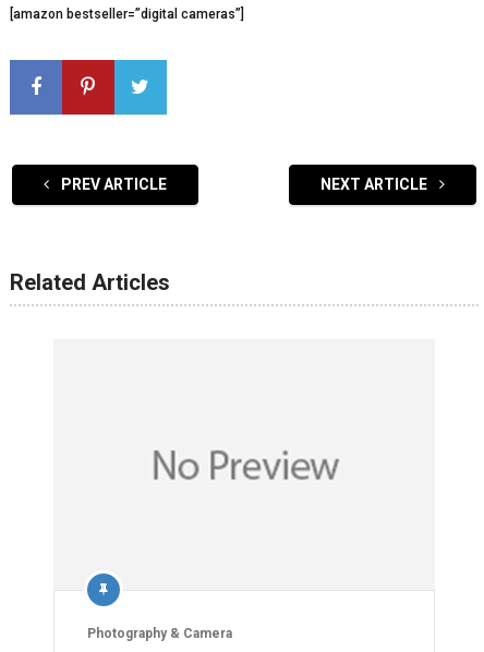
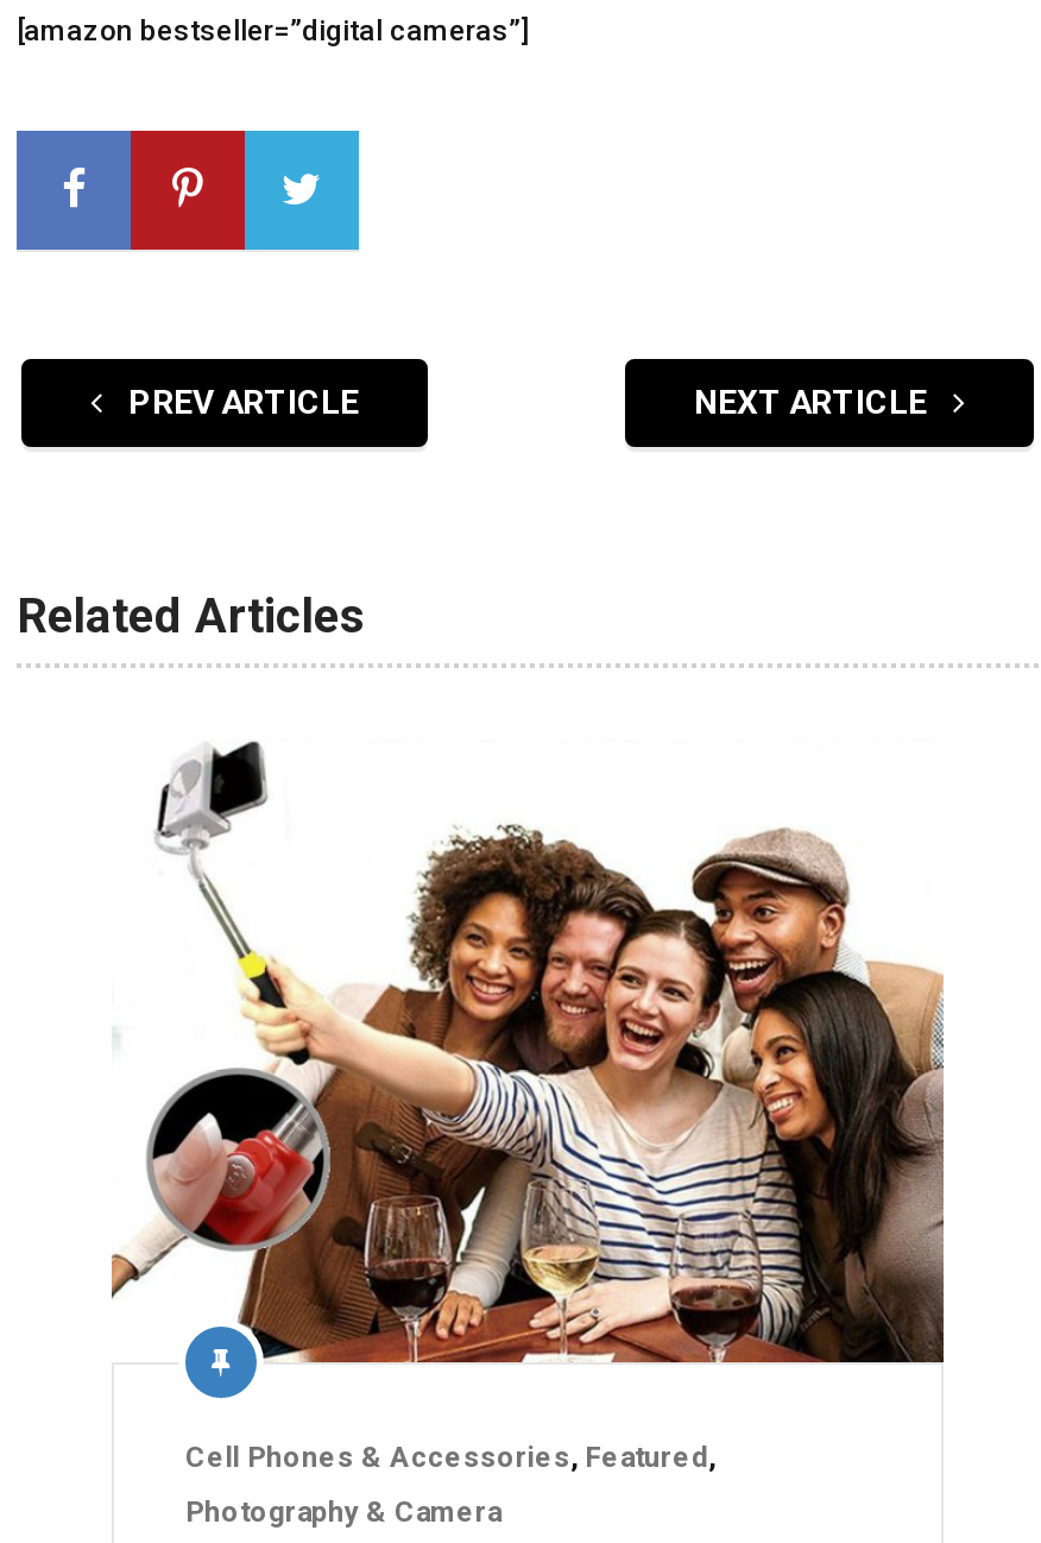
+ [image]
+ Cell Phones & Accessories, Featured,
